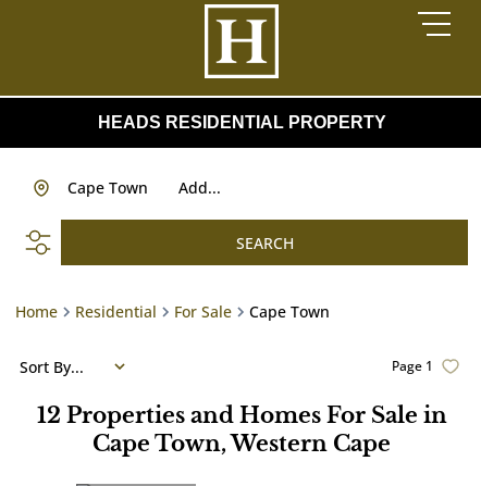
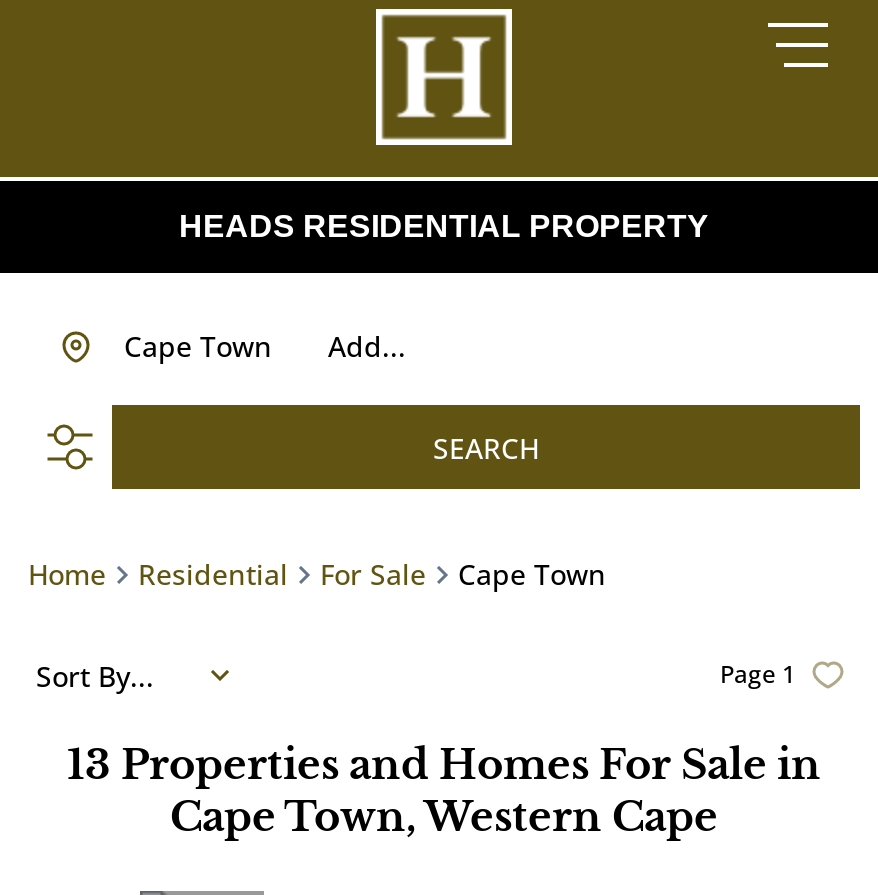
- 12 Properties and Homes For Sale in
+ 13 Properties and Homes For Sale in
